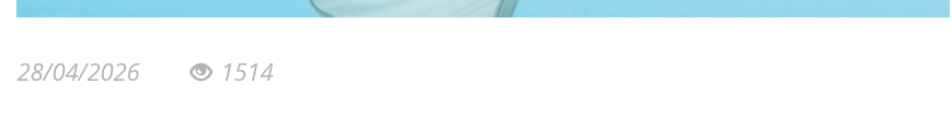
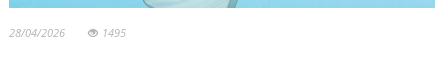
- 1514
+ 1495
